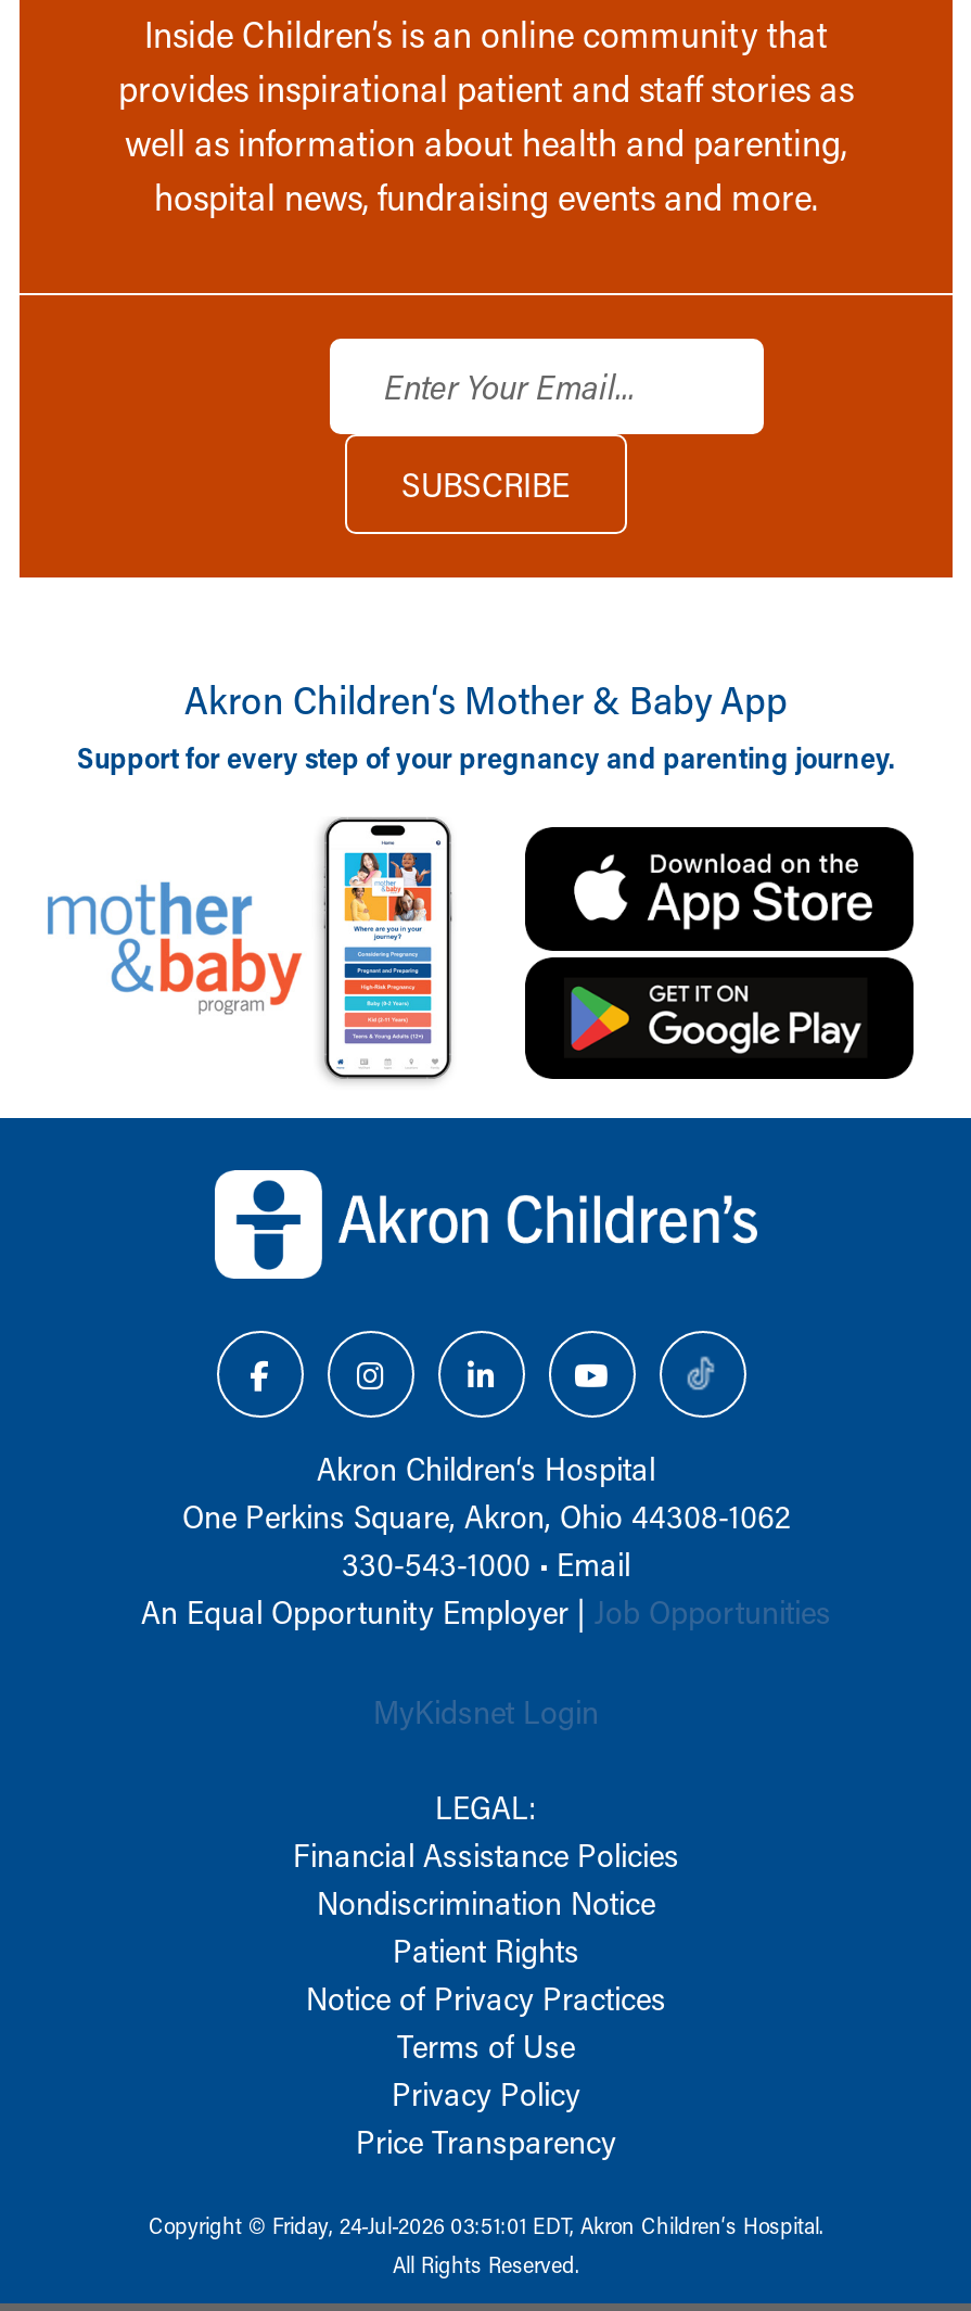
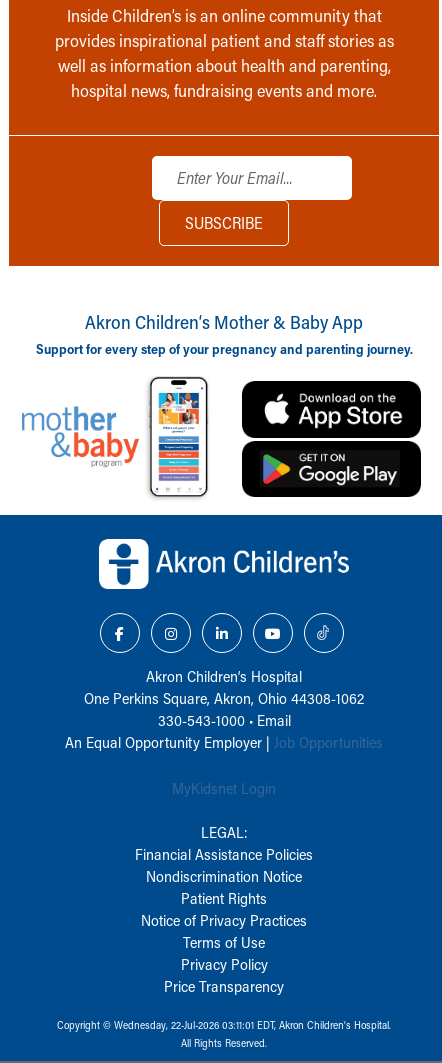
- Copyright © Friday, 24-Jul-2026 03:51:01 EDT, Akron Children‘s Hospital.
+ Copyright © Wednesday, 22-Jul-2026 03:11:01 EDT, Akron Children‘s Hospital.
